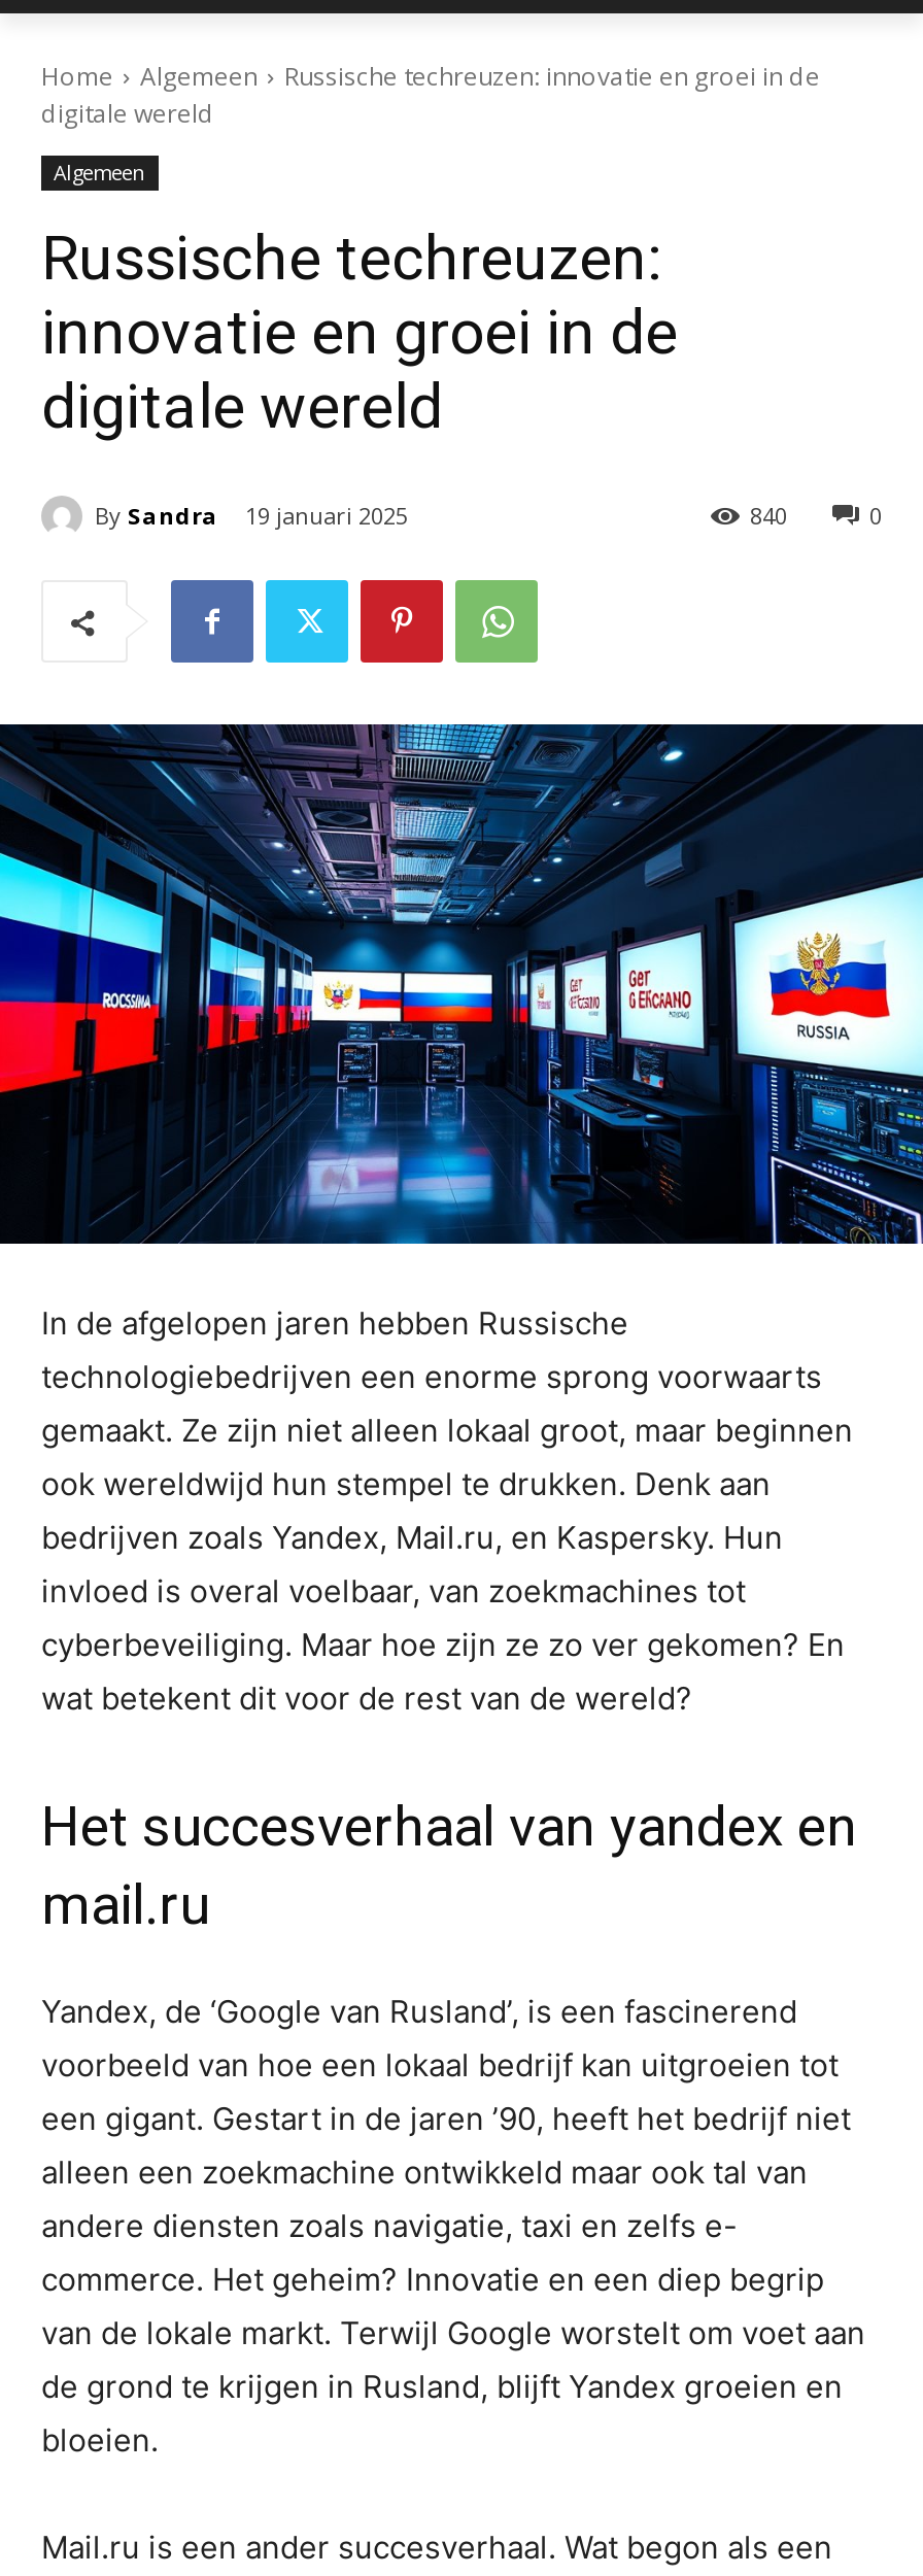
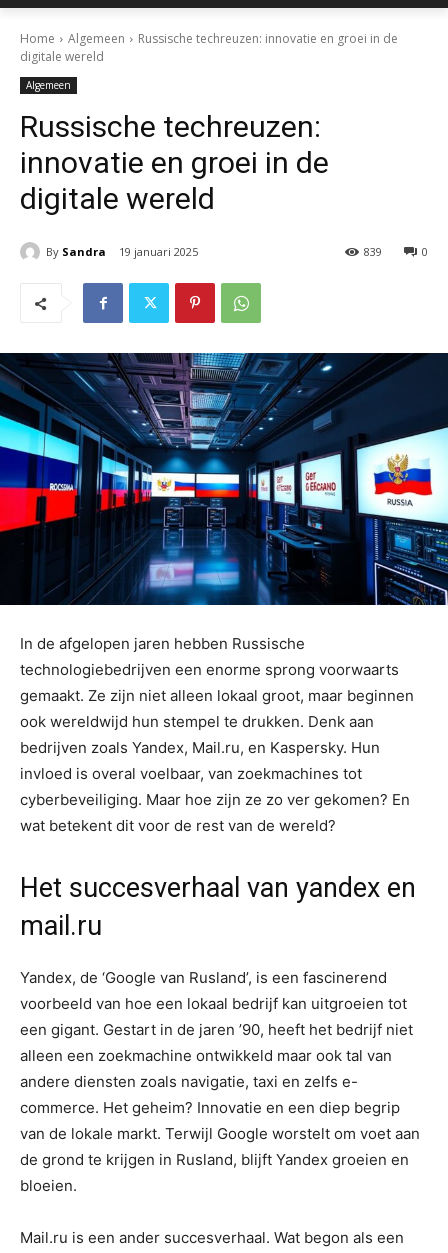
- 840
+ 839
